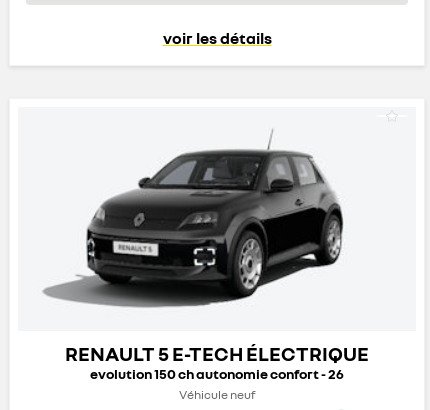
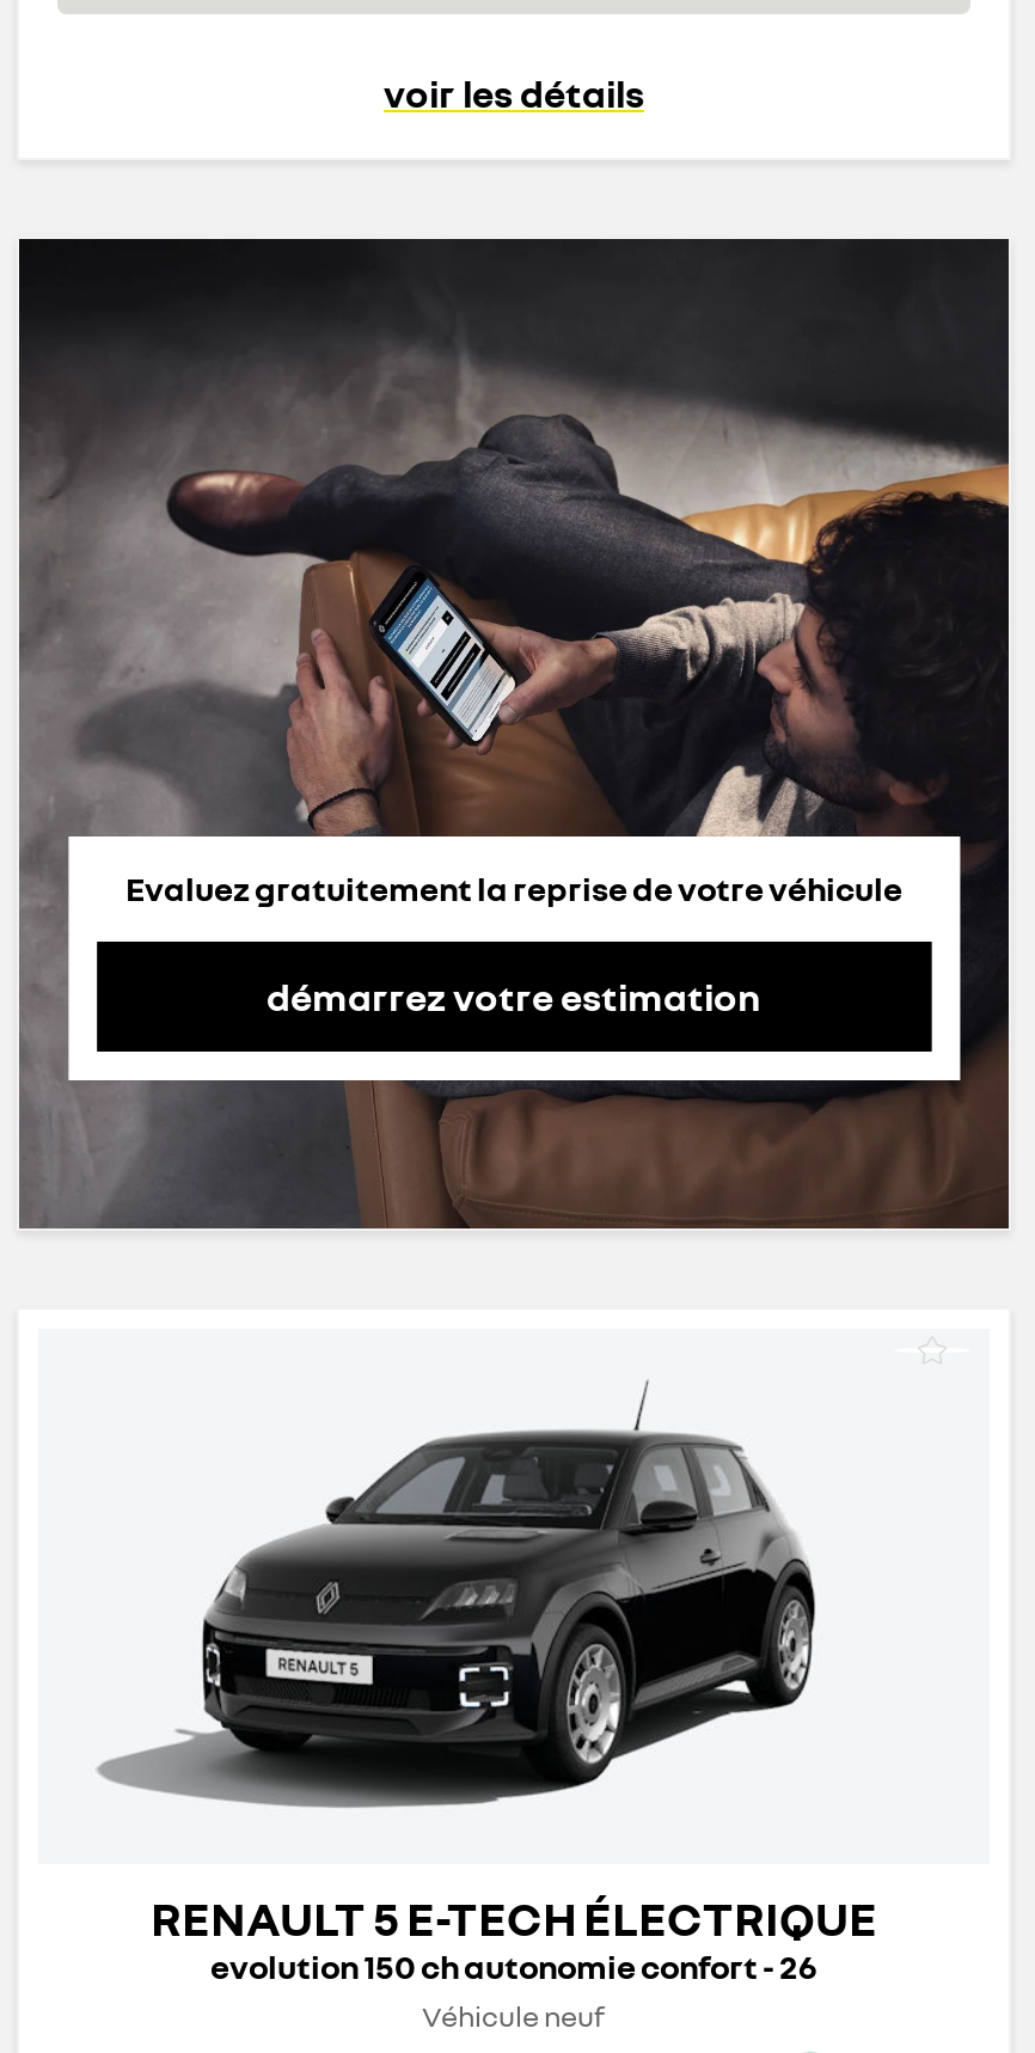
+ [image]
+ Evaluez gratuitement la reprise de votre véhicule
+ démarrez votre estimation
